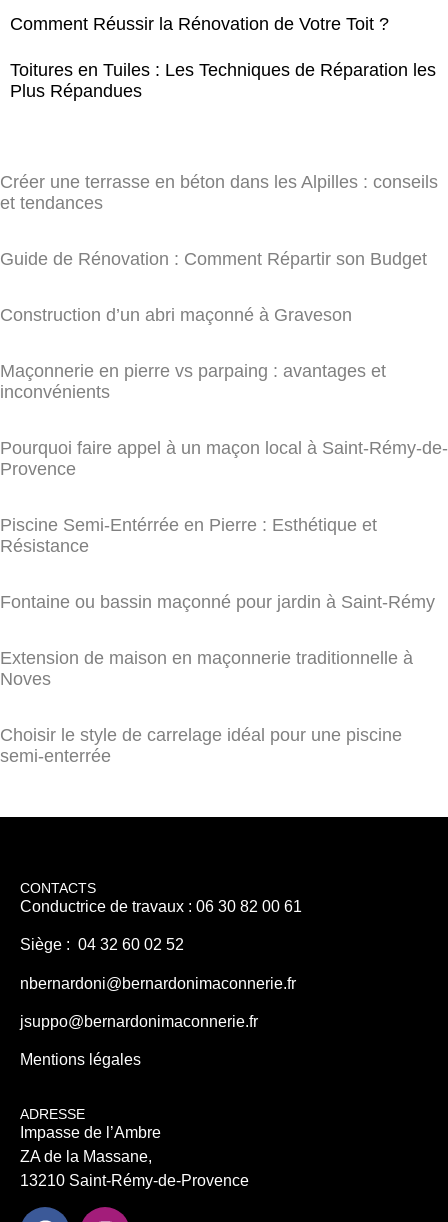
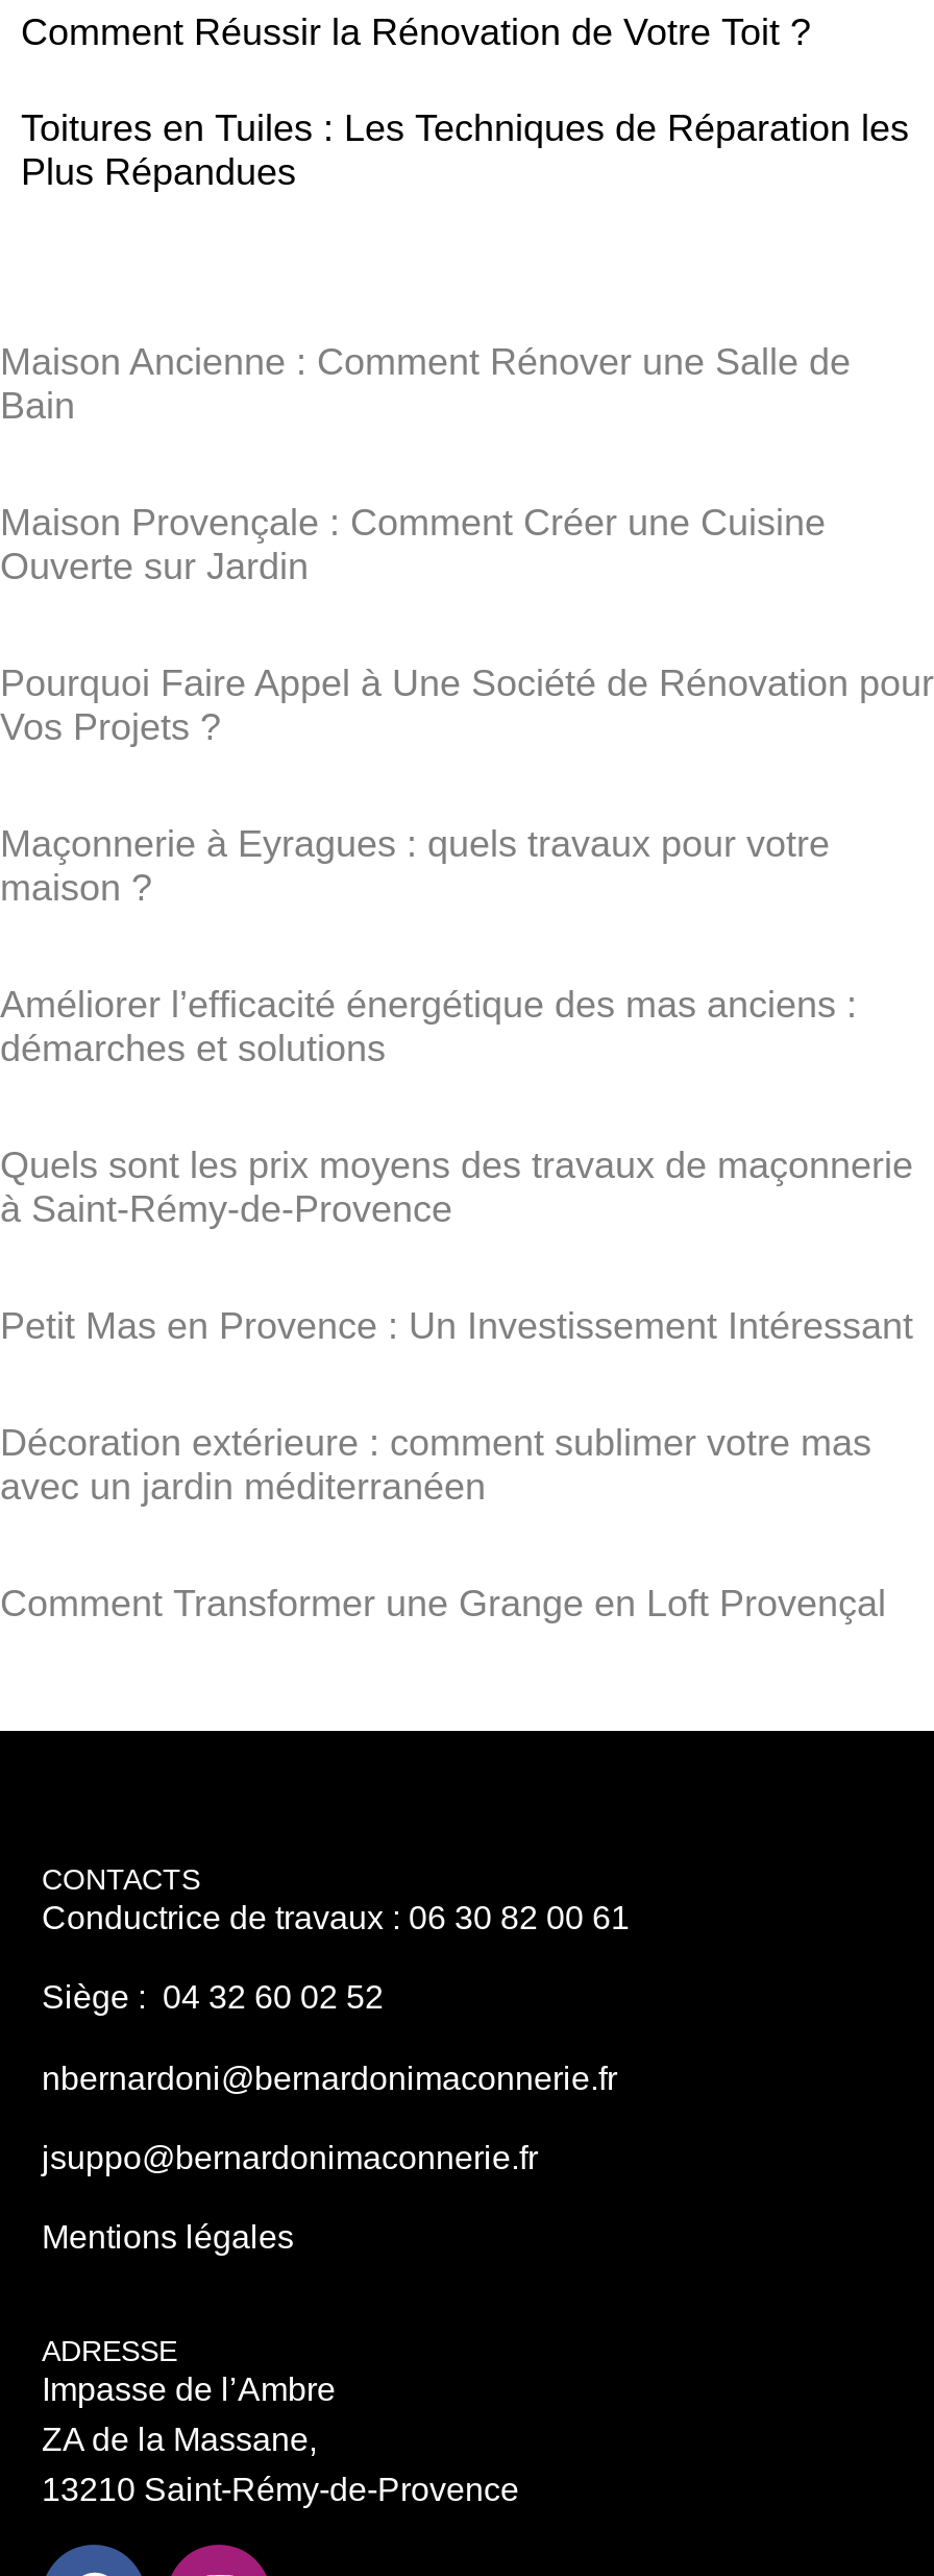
- Créer une terrasse en béton dans les Alpilles : conseils
- et tendances
+ Maison Ancienne : Comment Rénover une Salle de
+ Bain

- Guide de Rénovation : Comment Répartir son Budget
+ Maison Provençale : Comment Créer une Cuisine
+ Ouverte sur Jardin

- Construction d’un abri maçonné à Graveson
+ Pourquoi Faire Appel à Une Société de Rénovation pour
+ Vos Projets ?

- Maçonnerie en pierre vs parpaing : avantages et
- inconvénients
+ Maçonnerie à Eyragues : quels travaux pour votre
+ maison ?

- Pourquoi faire appel à un maçon local à Saint-Rémy-de-
- Provence
+ Améliorer l’efficacité énergétique des mas anciens :
+ démarches et solutions

- Piscine Semi-Entérrée en Pierre : Esthétique et
- Résistance
+ Quels sont les prix moyens des travaux de maçonnerie
+ à Saint-Rémy-de-Provence

- Fontaine ou bassin maçonné pour jardin à Saint-Rémy
+ Petit Mas en Provence : Un Investissement Intéressant

- Extension de maison en maçonnerie traditionnelle à
- Noves
+ Décoration extérieure : comment sublimer votre mas
+ avec un jardin méditerranéen

- Choisir le style de carrelage idéal pour une piscine
- semi-enterrée
+ Comment Transformer une Grange en Loft Provençal
